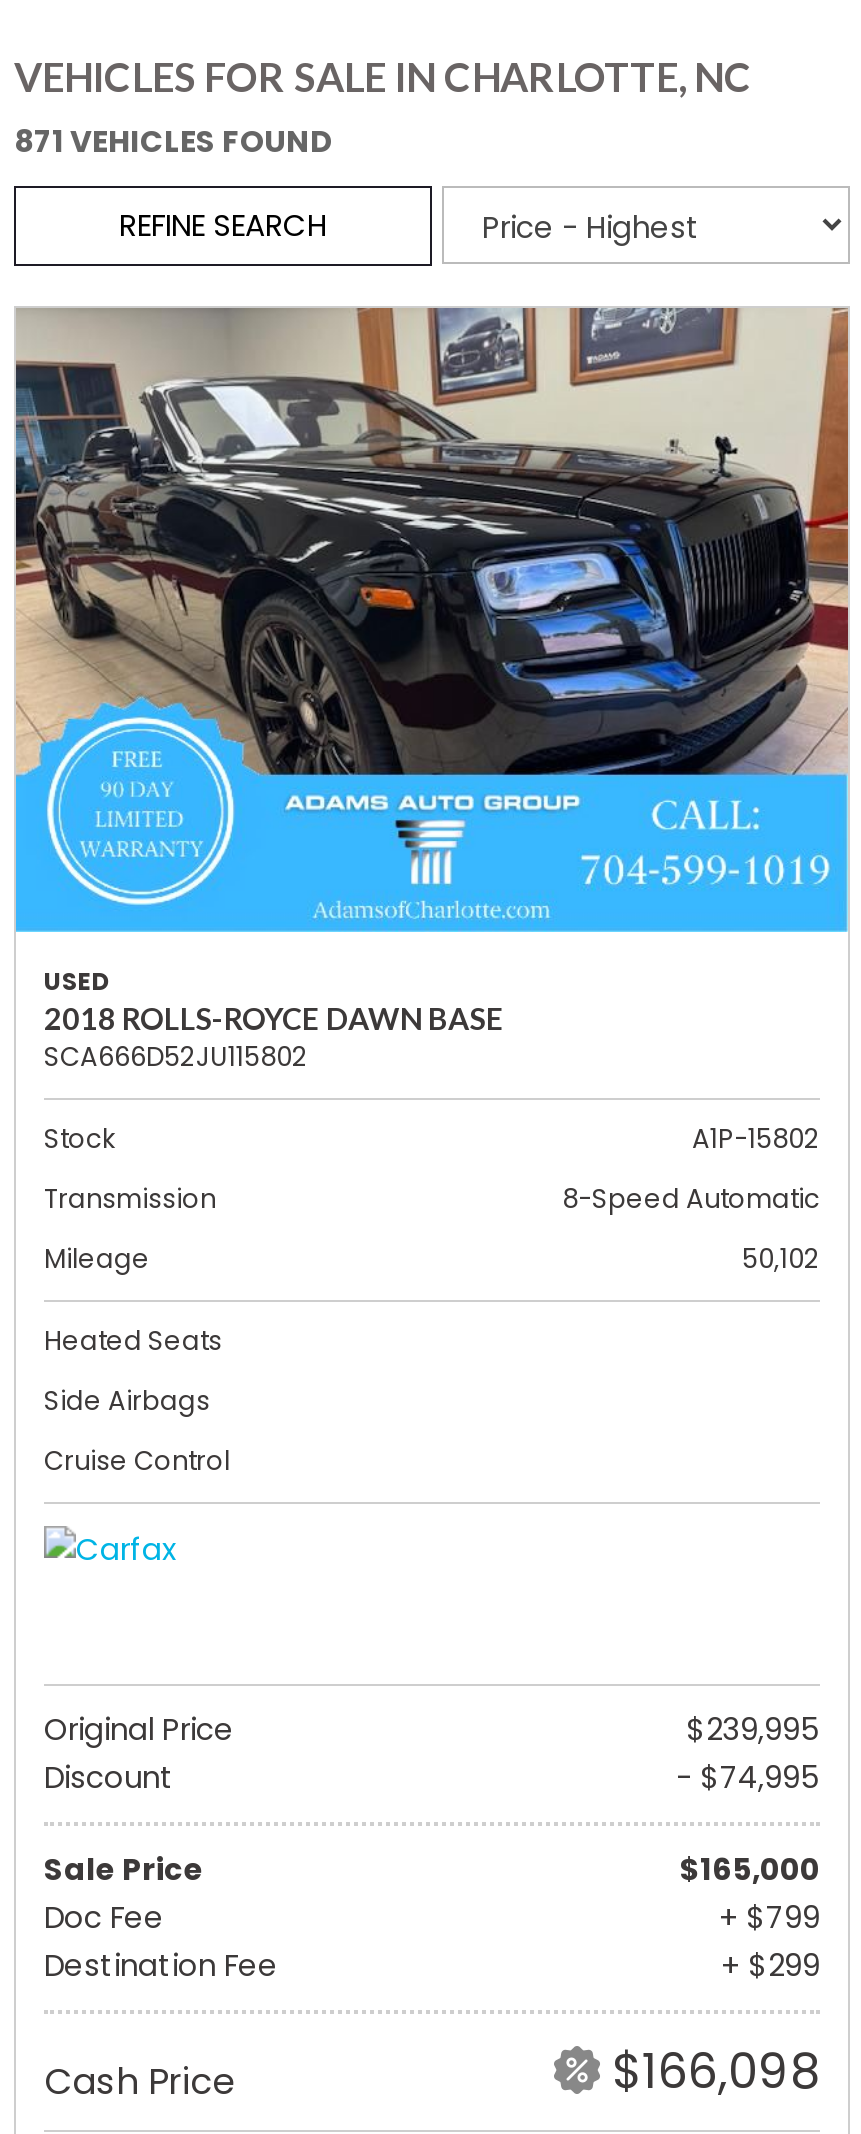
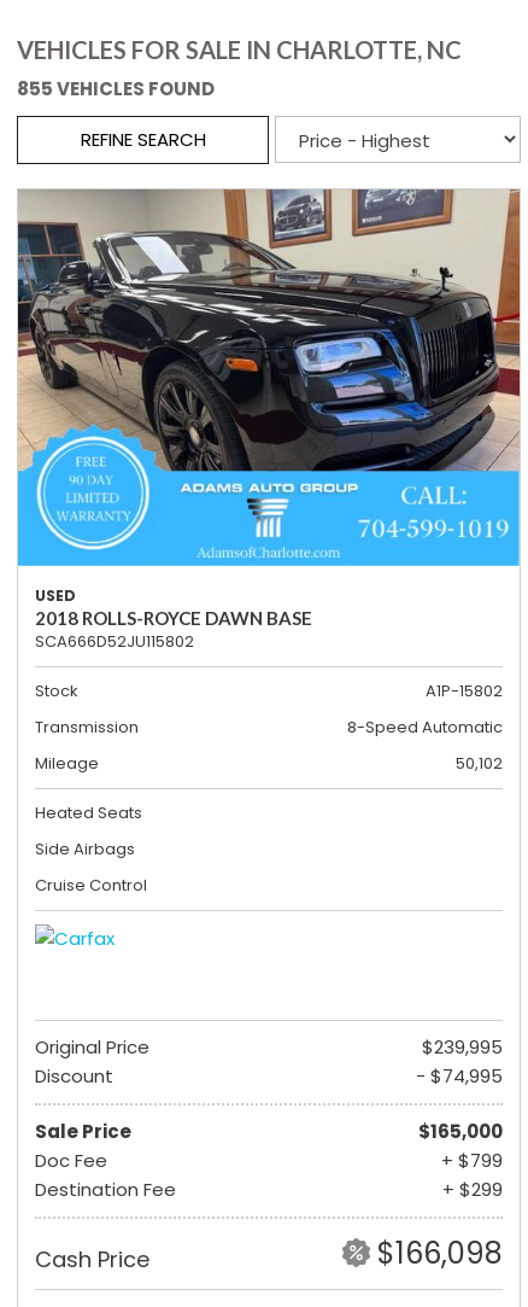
- 871 VEHICLES FOUND
+ 855 VEHICLES FOUND
